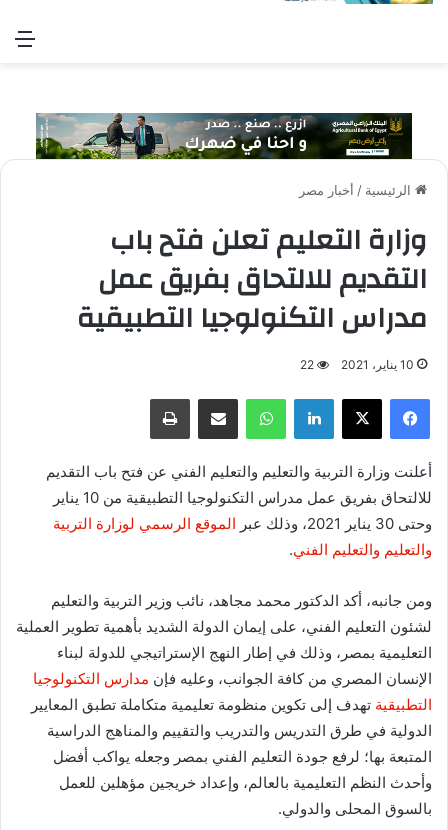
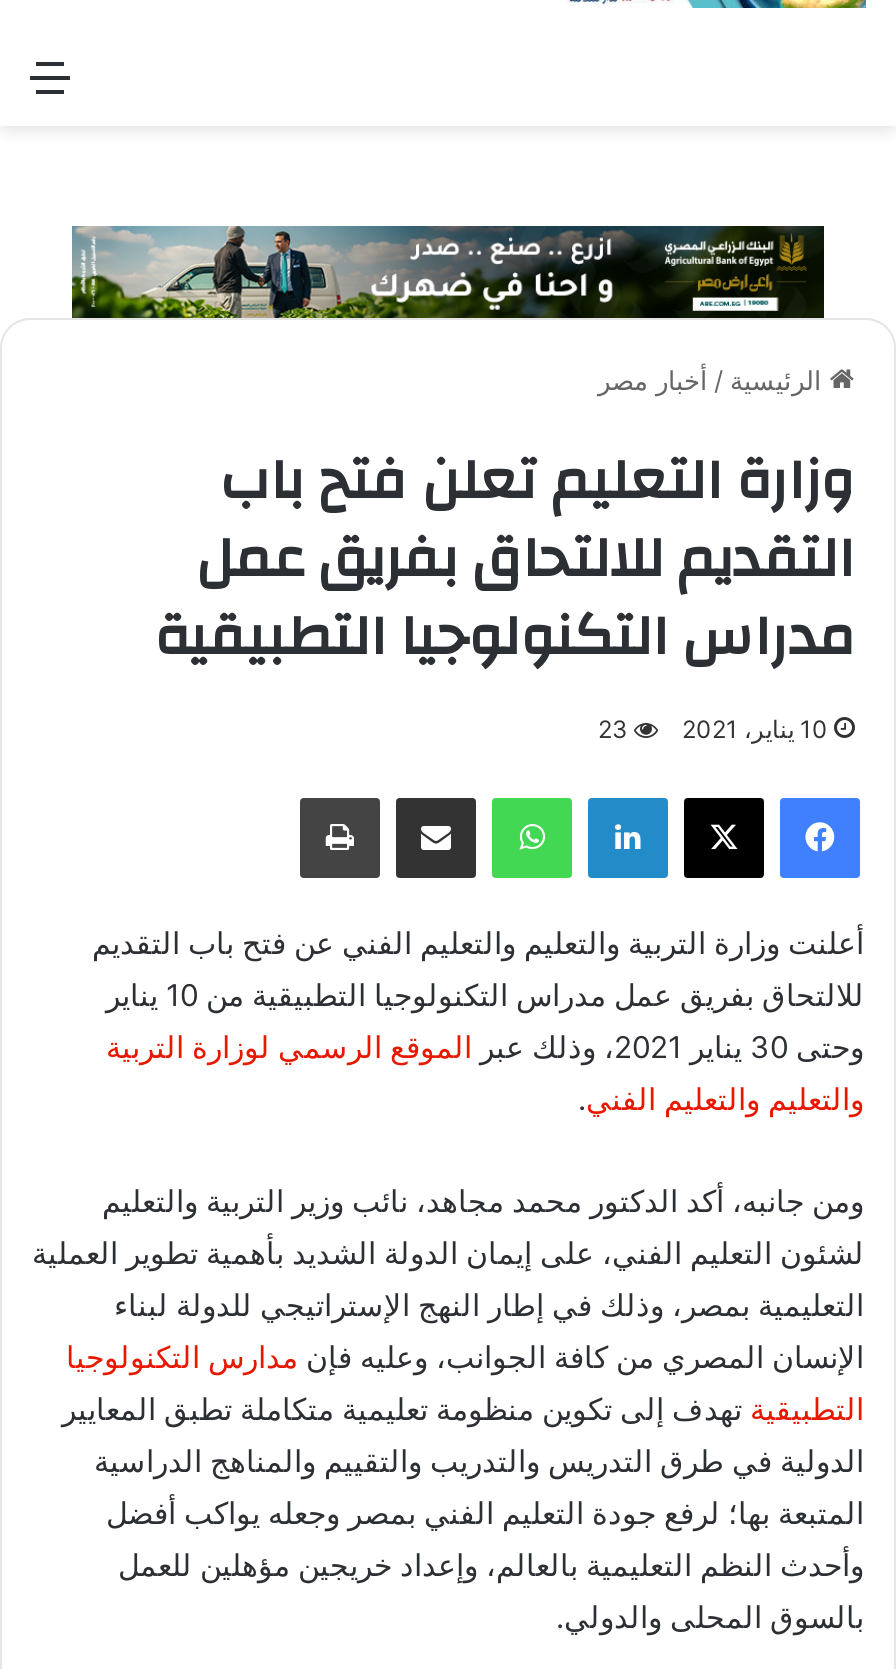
- 22
+ 23
